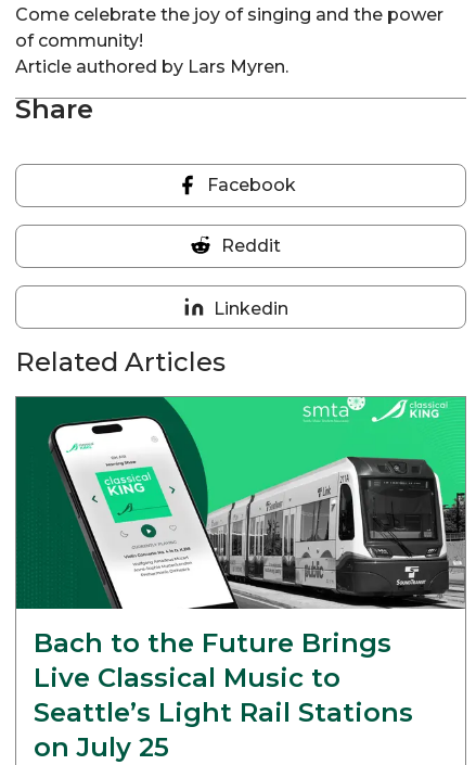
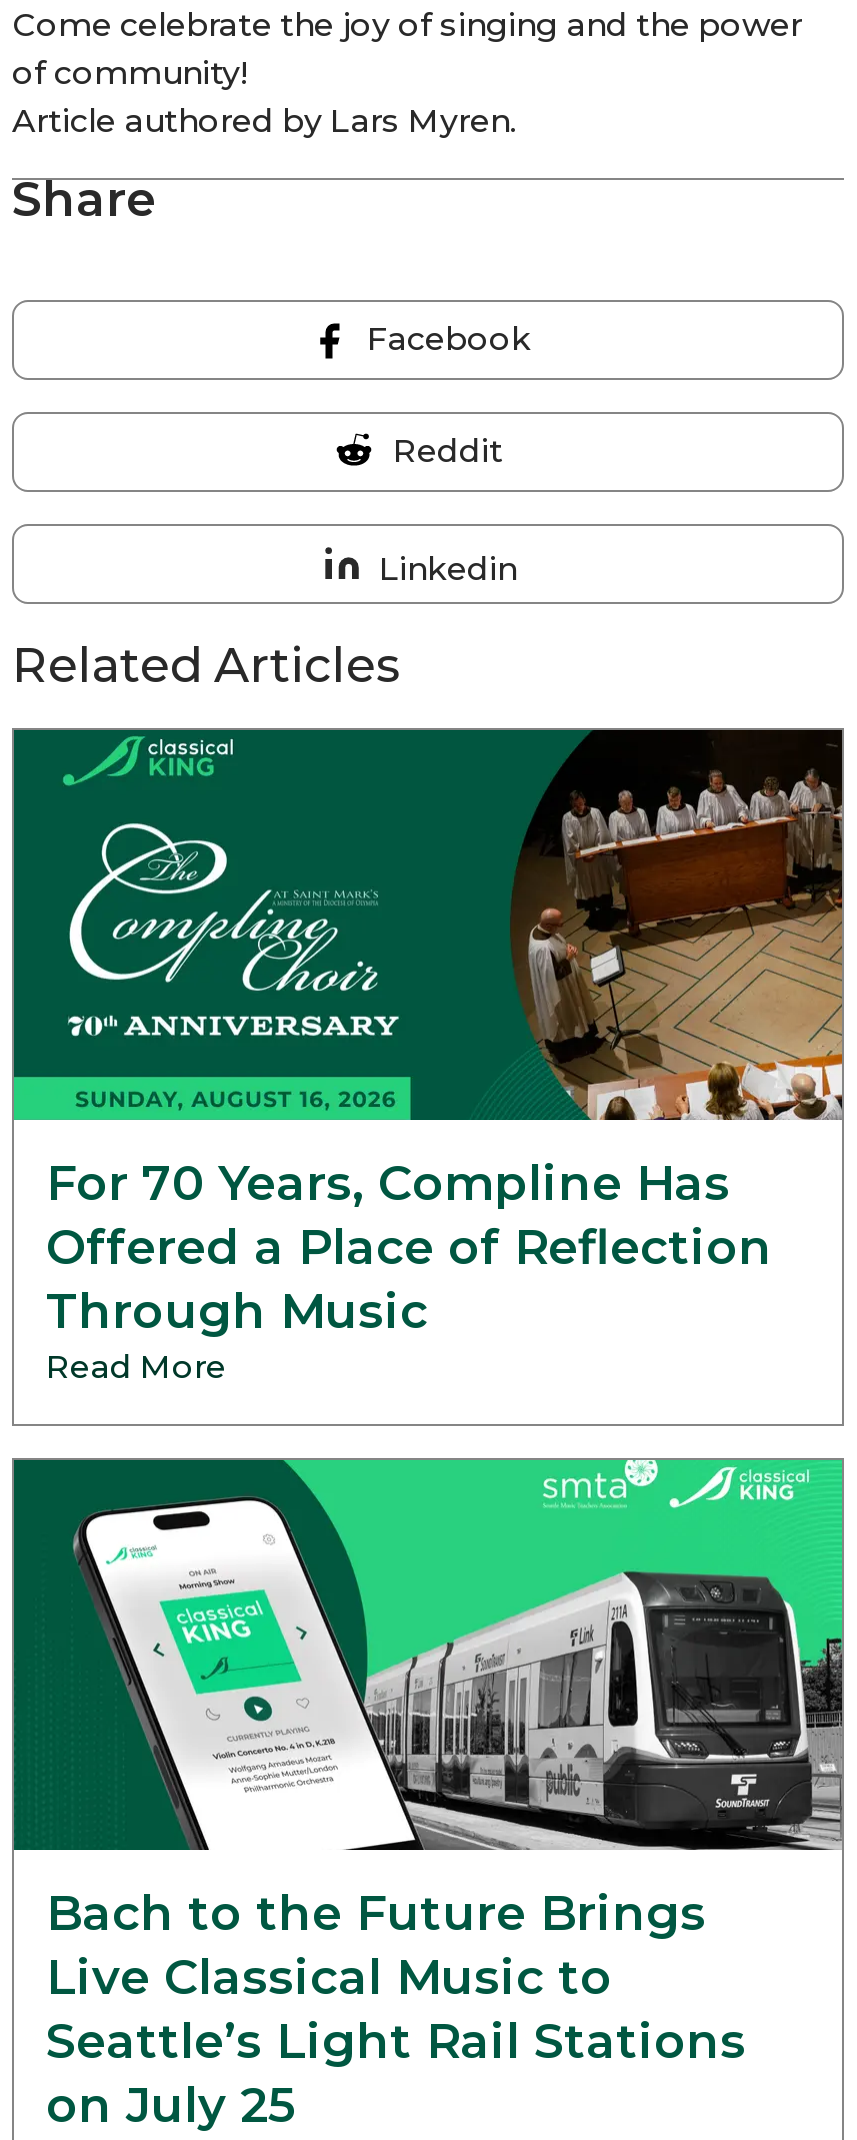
+ [image]
+ For 70 Years, Compline Has
+ Offered a Place of Reflection
+ Through Music
+ Read More
